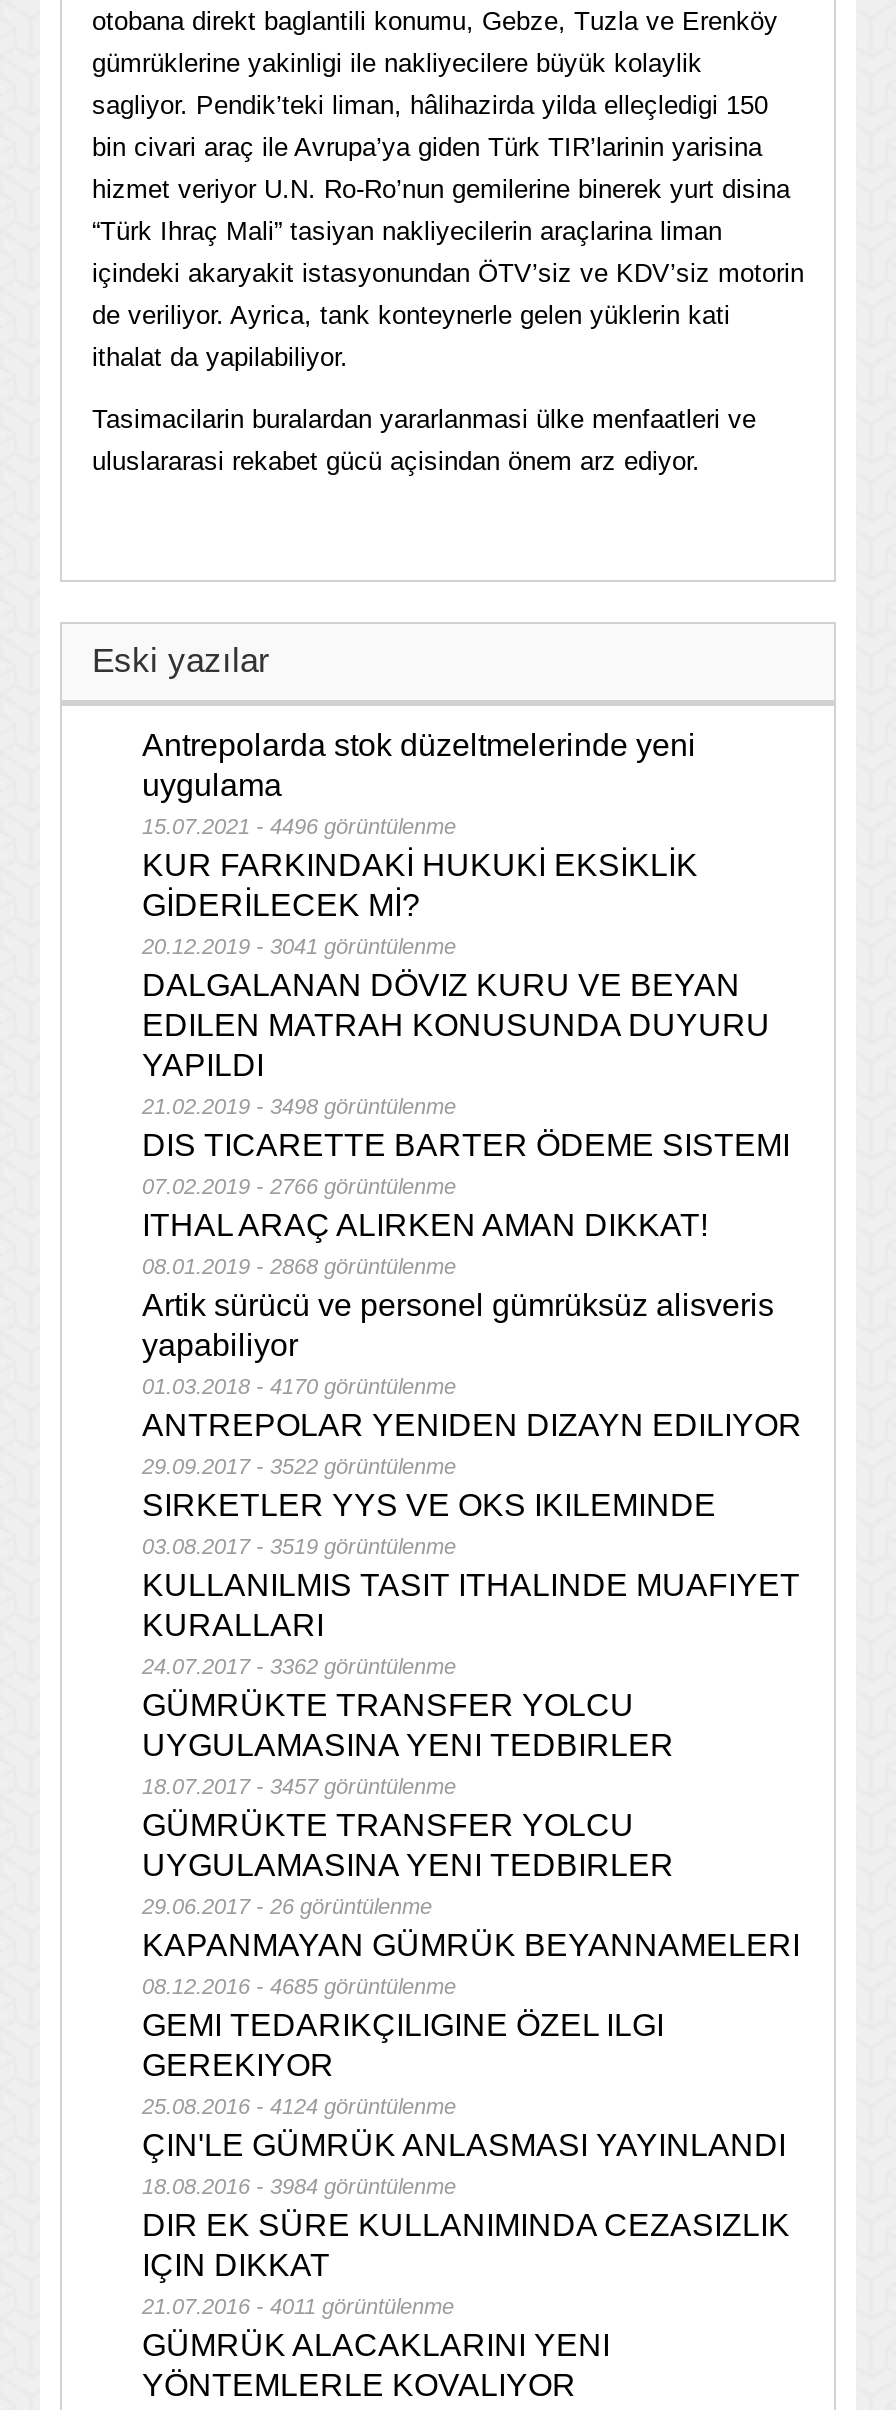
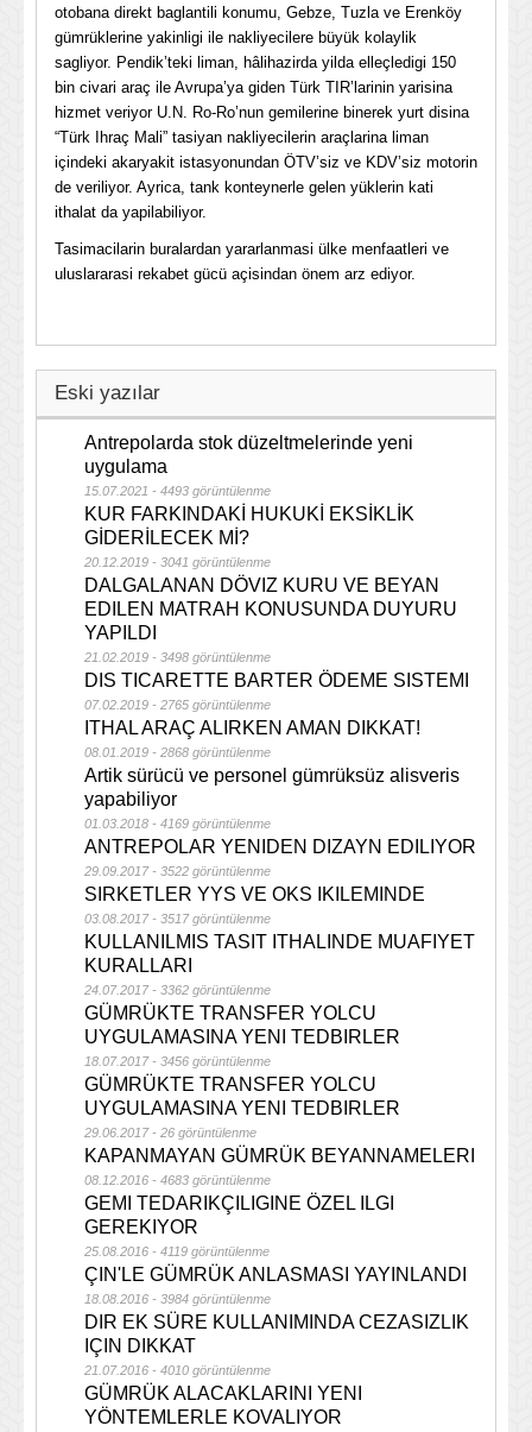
- 15.07.2021 - 4496 görüntülenme
+ 15.07.2021 - 4493 görüntülenme

- 07.02.2019 - 2766 görüntülenme
+ 07.02.2019 - 2765 görüntülenme

- 01.03.2018 - 4170 görüntülenme
+ 01.03.2018 - 4169 görüntülenme

- 03.08.2017 - 3519 görüntülenme
+ 03.08.2017 - 3517 görüntülenme

- 18.07.2017 - 3457 görüntülenme
+ 18.07.2017 - 3456 görüntülenme

- 08.12.2016 - 4685 görüntülenme
+ 08.12.2016 - 4683 görüntülenme

- 25.08.2016 - 4124 görüntülenme
+ 25.08.2016 - 4119 görüntülenme

- 21.07.2016 - 4011 görüntülenme
+ 21.07.2016 - 4010 görüntülenme
